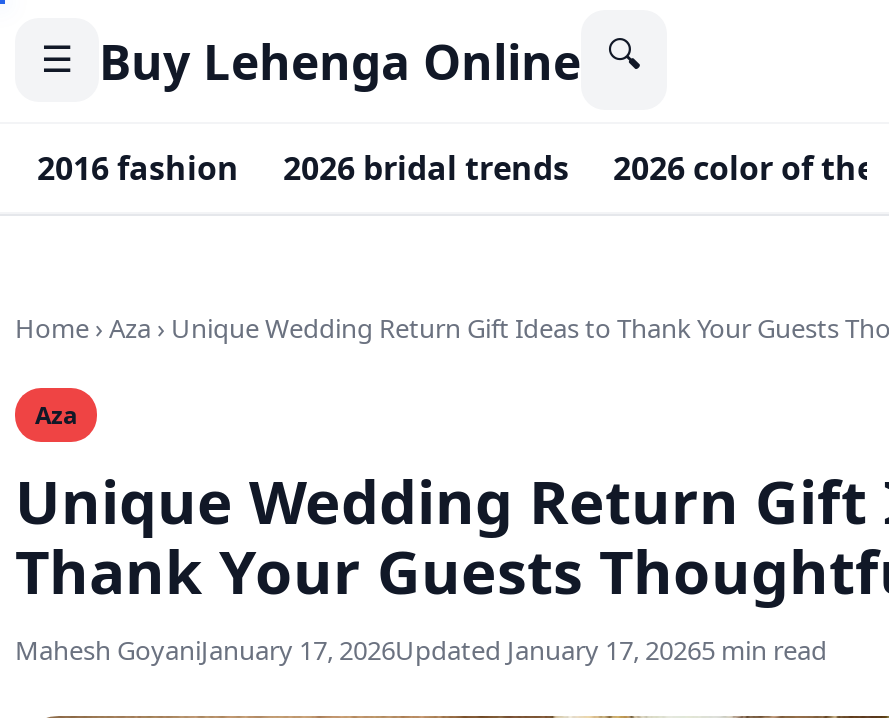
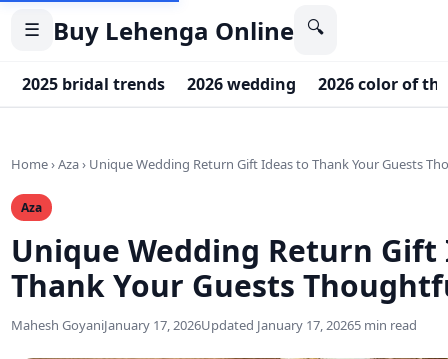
- 2016 fashion
- 2026 bridal trends
+ 2025 bridal trends
+ 2026 wedding
